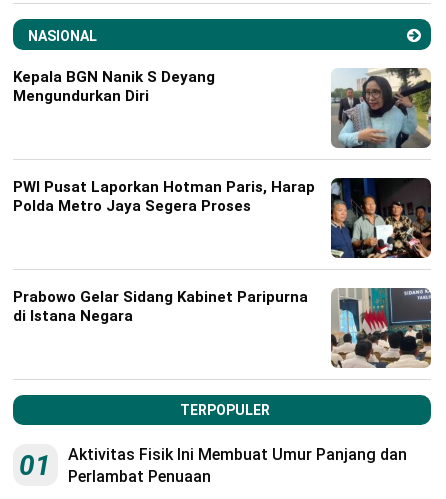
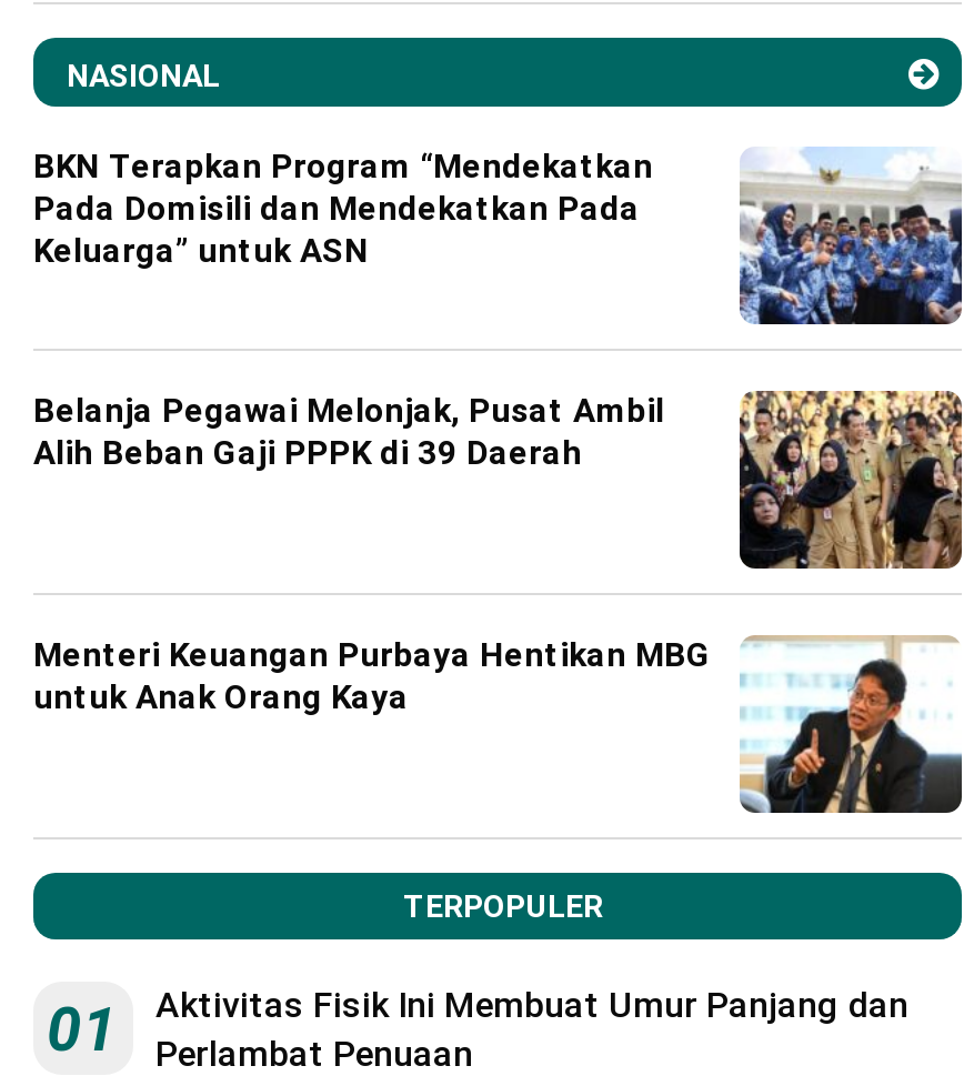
- Kepala BGN Nanik S Deyang
- Mengundurkan Diri
+ BKN Terapkan Program “Mendekatkan
+ Pada Domisili dan Mendekatkan Pada
+ Keluarga” untuk ASN

- [image]
+ [image]

- [image]
- PWI Pusat Laporkan Hotman Paris, Harap
- Polda Metro Jaya Segera Proses
+ [image]
+ Belanja Pegawai Melonjak, Pusat Ambil
+ Alih Beban Gaji PPPK di 39 Daerah

- [image]
- Prabowo Gelar Sidang Kabinet Paripurna
- di Istana Negara
+ [image]
+ Menteri Keuangan Purbaya Hentikan MBG
+ untuk Anak Orang Kaya
